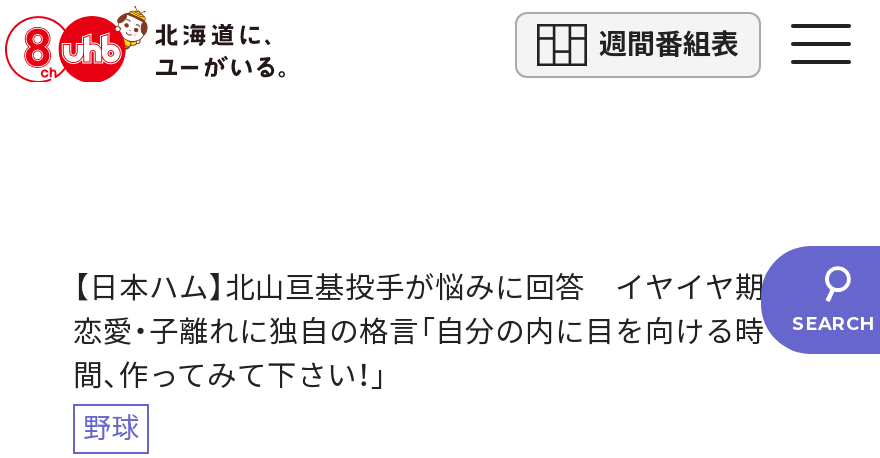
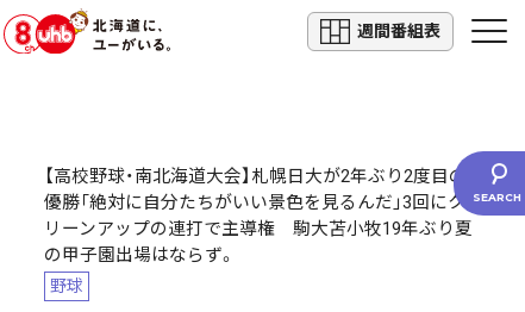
- 【日本ハム】北山亘基投手が悩みに回答 イヤイヤ期・
- 恋愛・子離れに独自の格言「自分の内に目を向ける時
- 間、作ってみて下さい！」
+ 【高校野球・南北海道大会】札幌日大が2年ぶり2度目の
+ 優勝「絶対に自分たちがいい景色を見るんだ」3回にク
+ リーンアップの連打で主導権 駒大苫小牧19年ぶり夏
+ の甲子園出場はならず。
